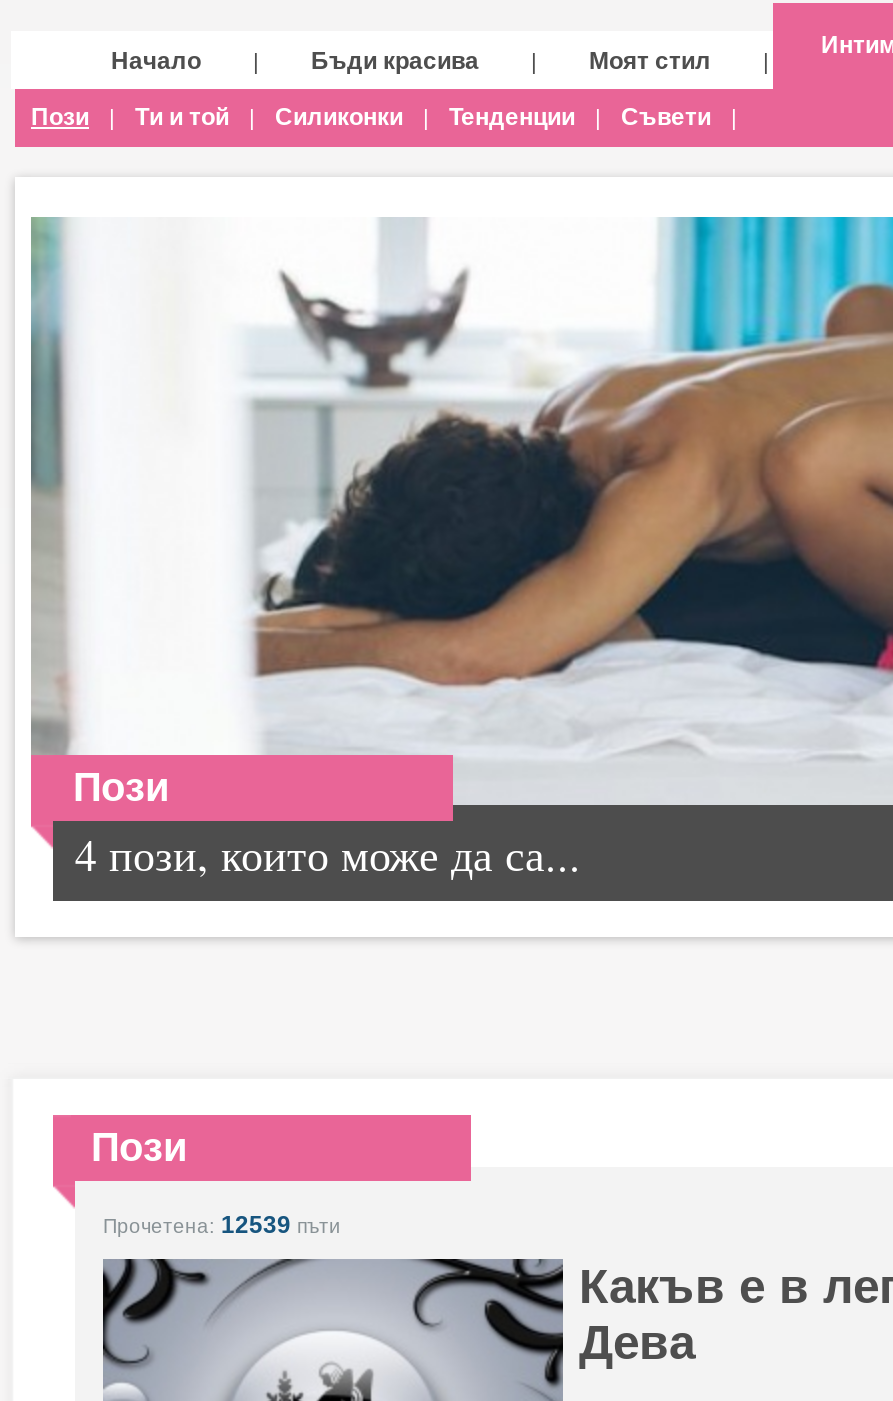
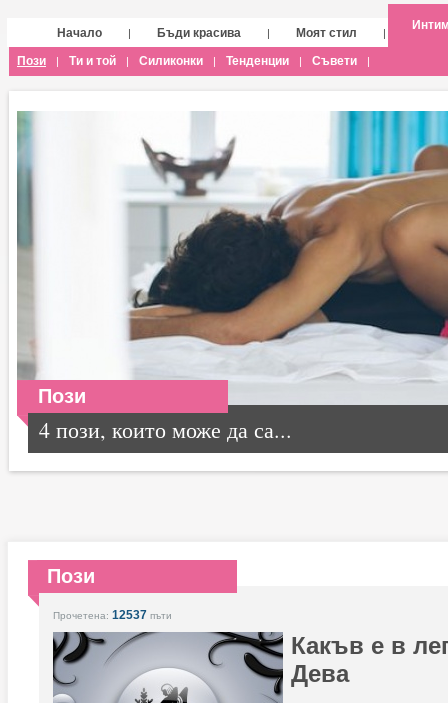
- Прочетена: 12539 пъти
+ Прочетена: 12537 пъти
